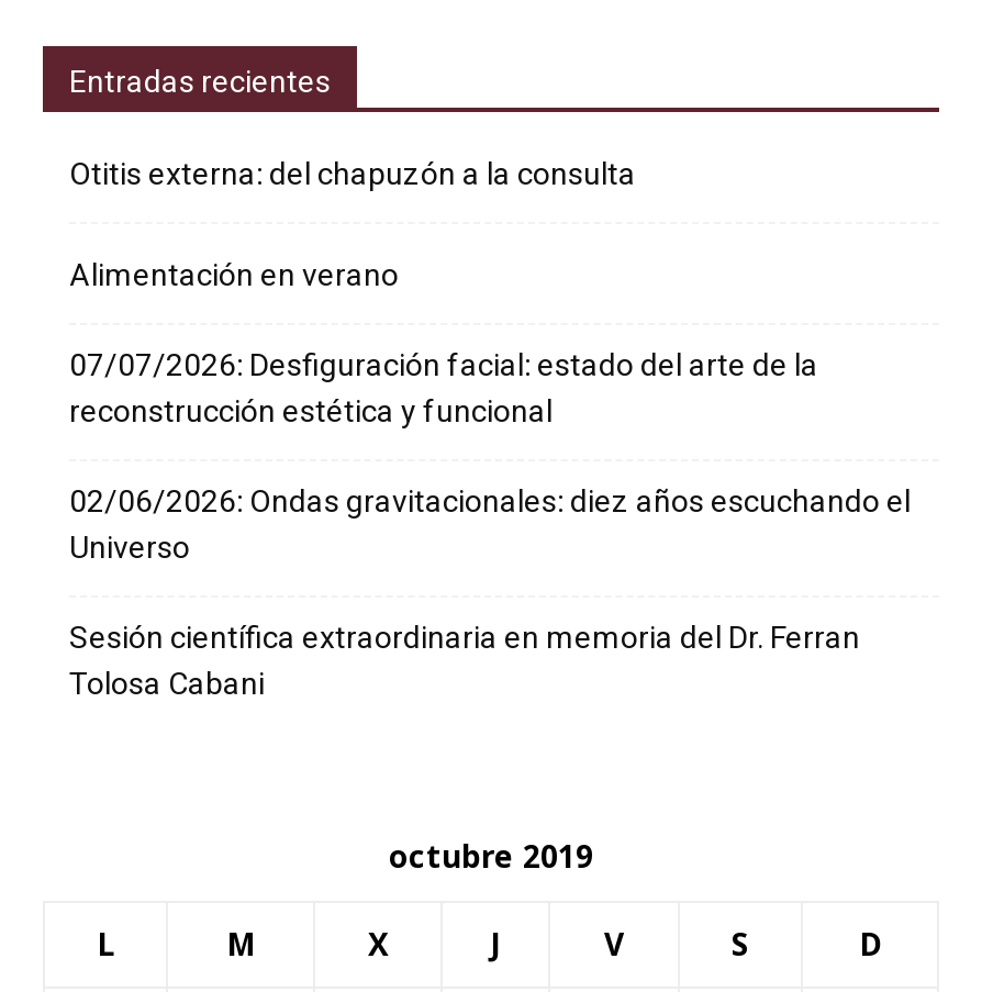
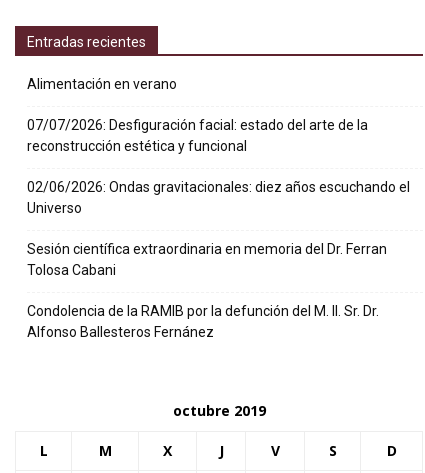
- Otitis externa: del chapuzón a la consulta

moved up: Alimentación en verano | 07/07/2026: Desfiguración facial: estado del arte de la | reconstrucción estética y funcional | 02/06/2026: Ondas gravitacionales: diez años escuchando el | Universo | Sesión científica extraordinaria en memoria del Dr. Ferran | Tolosa Cabani

+ Condolencia de la RAMIB por la defunción del M. Il. Sr. Dr.
+ Alfonso Ballesteros Fernánez
